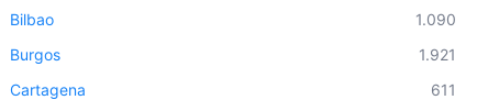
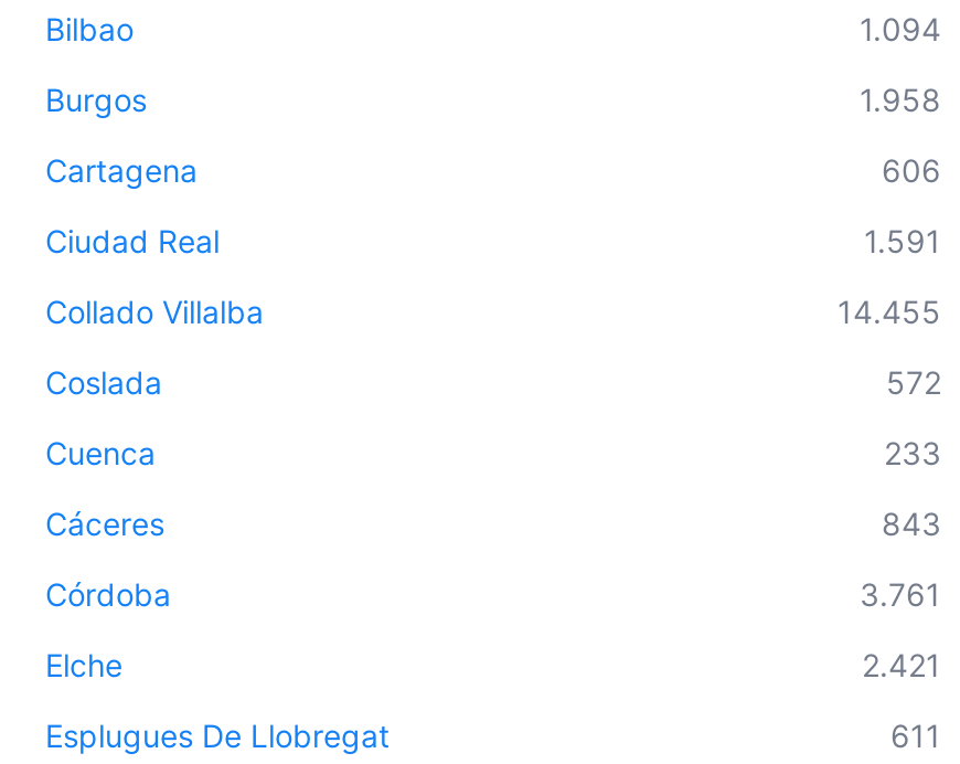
- 1.090
+ 1.094

- 1.921
+ 1.958

+ 606
+ Ciudad Real
+ 1.591
+ Collado Villalba
+ 14.455
+ Coslada
+ 572
+ Cuenca
+ 233
+ Cáceres
+ 843
+ Córdoba
+ 3.761
+ Elche
+ 2.421
+ Esplugues De Llobregat
